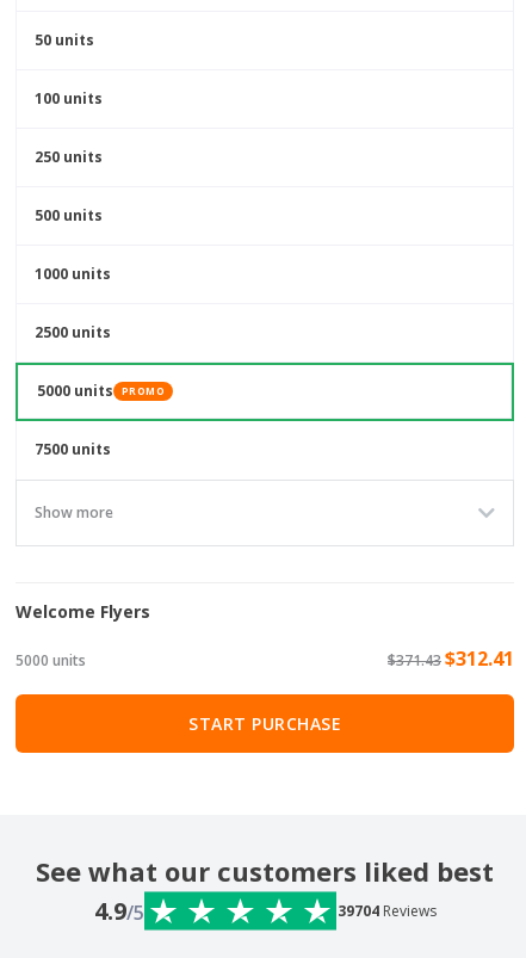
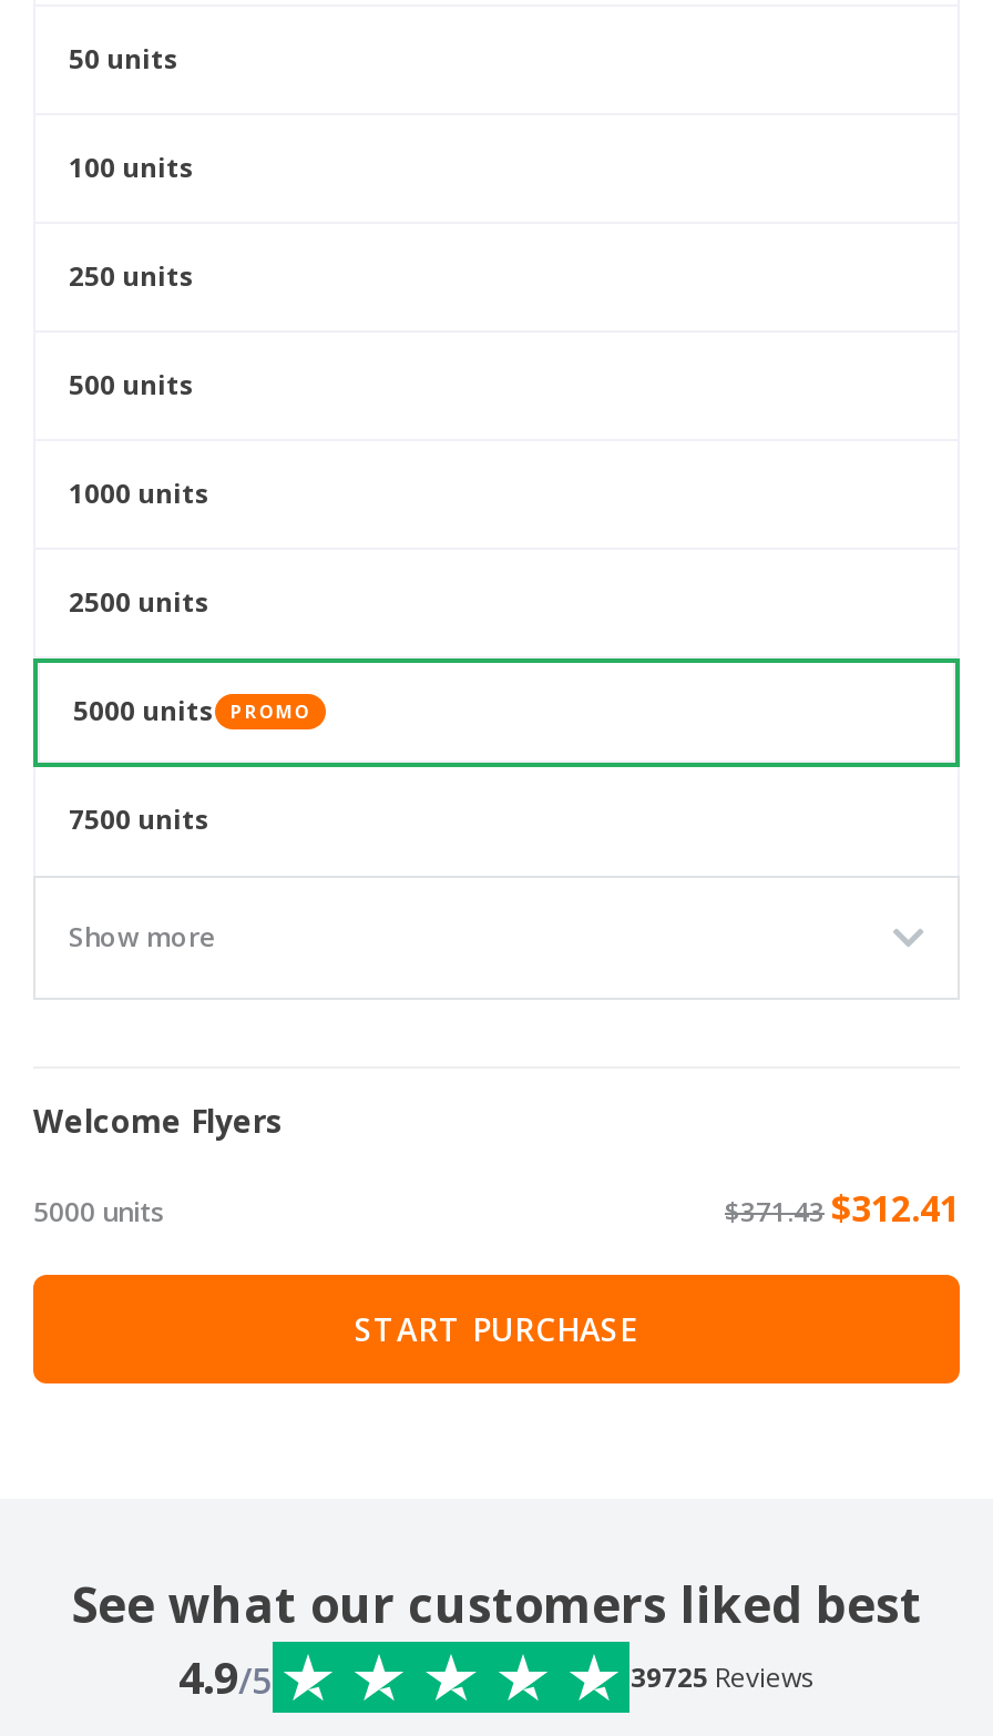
- 39704 Reviews
+ 39725 Reviews
